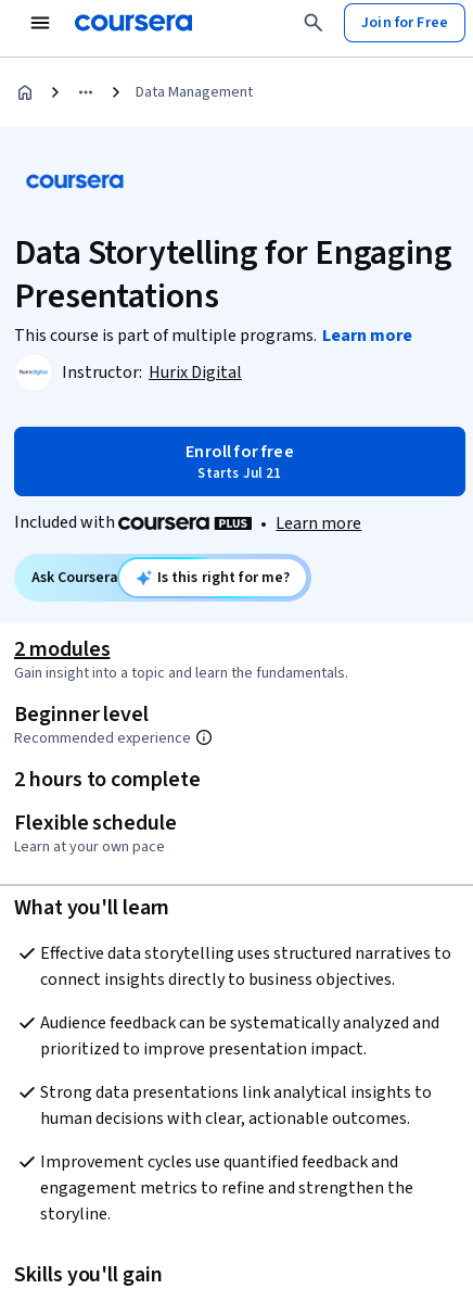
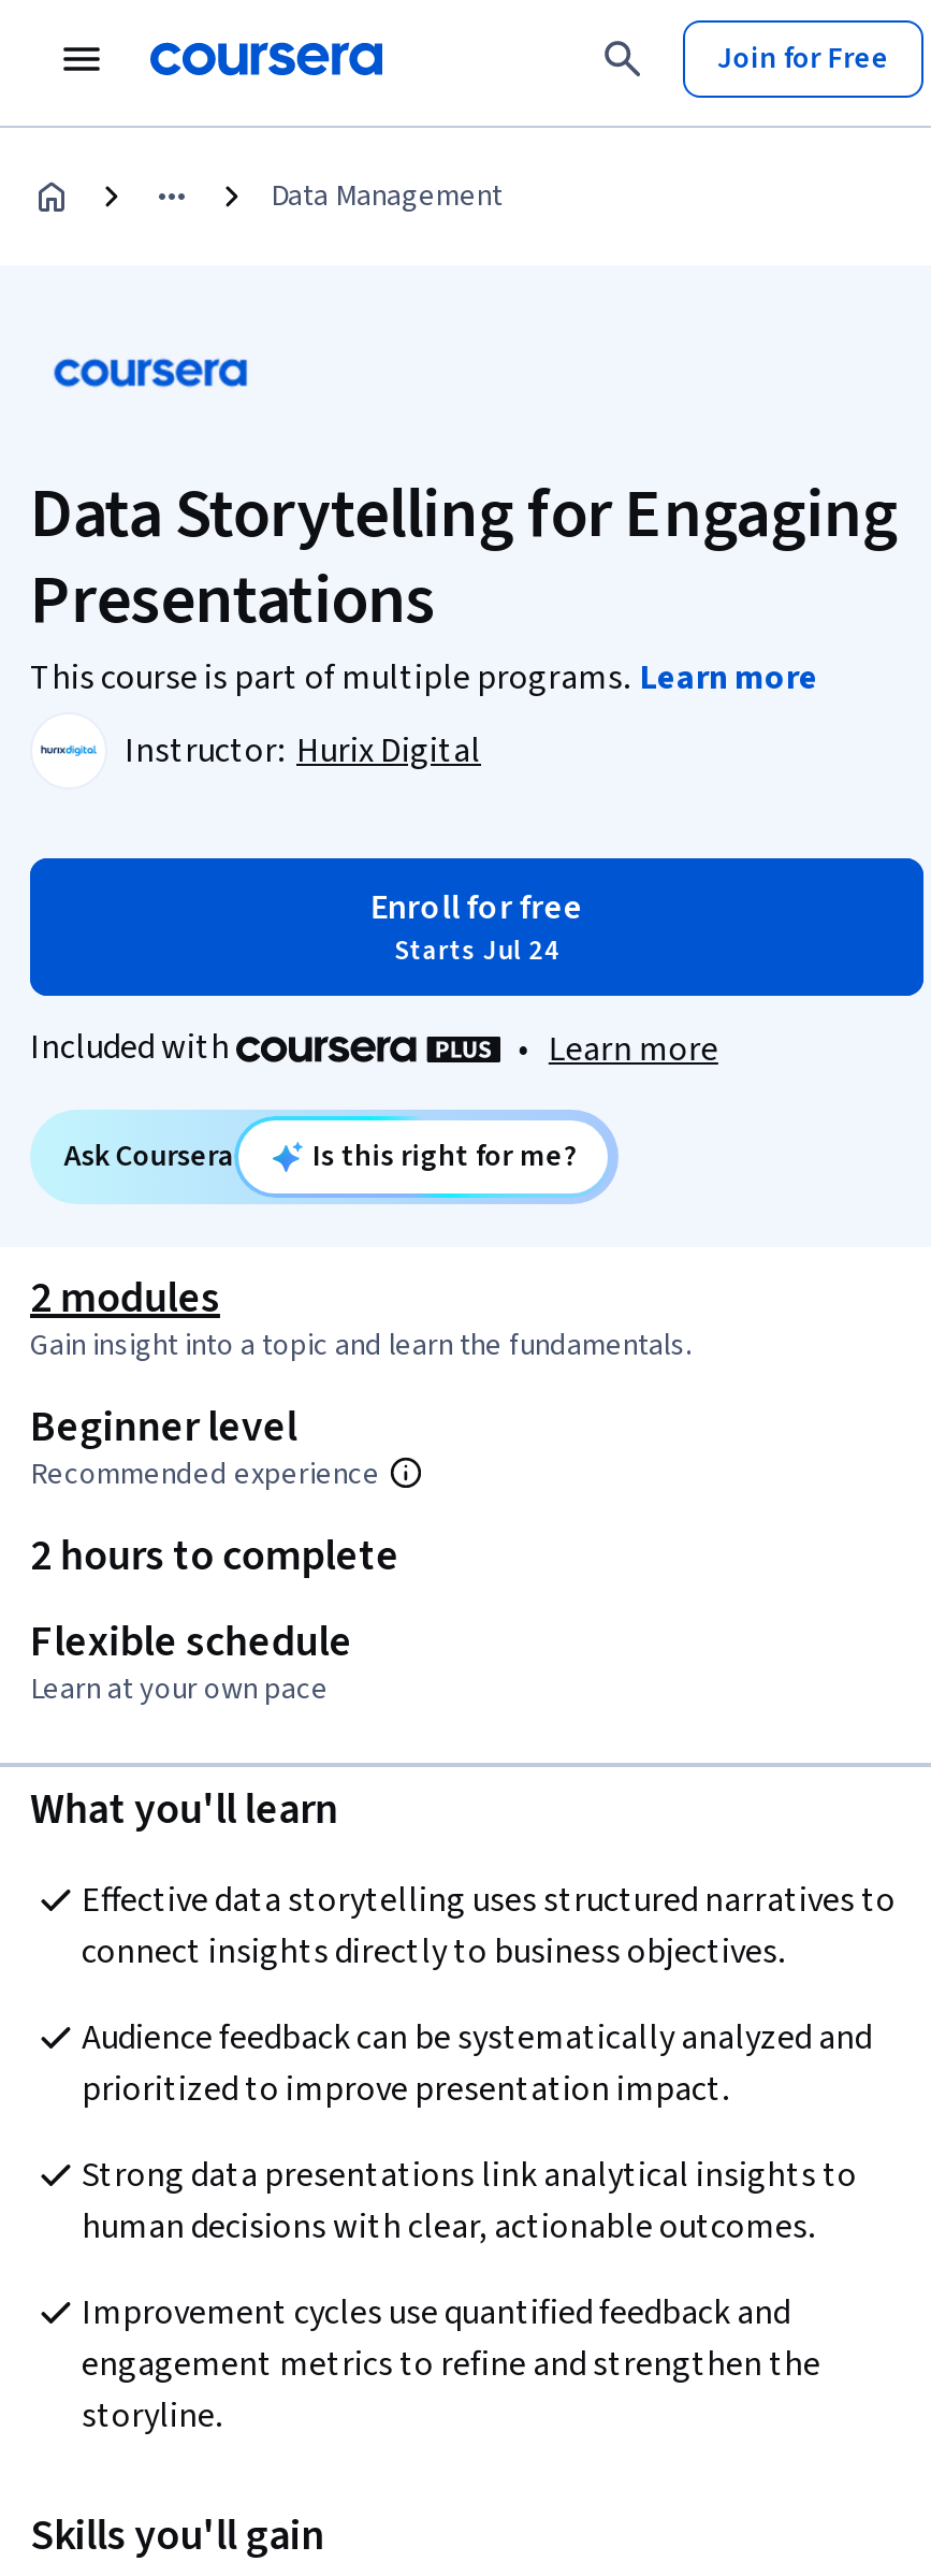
- Starts Jul 21
+ Starts Jul 24
